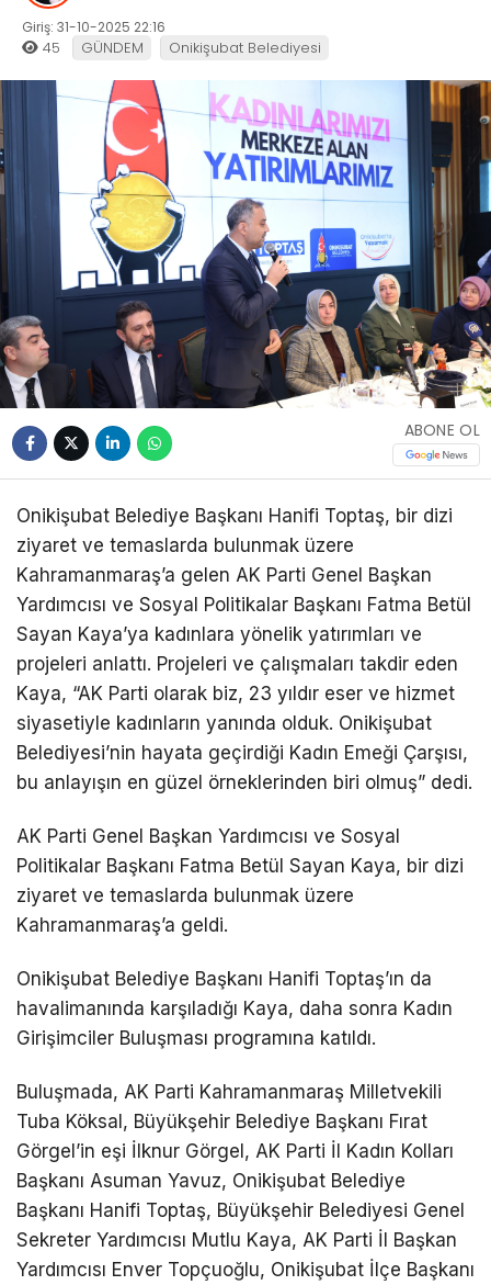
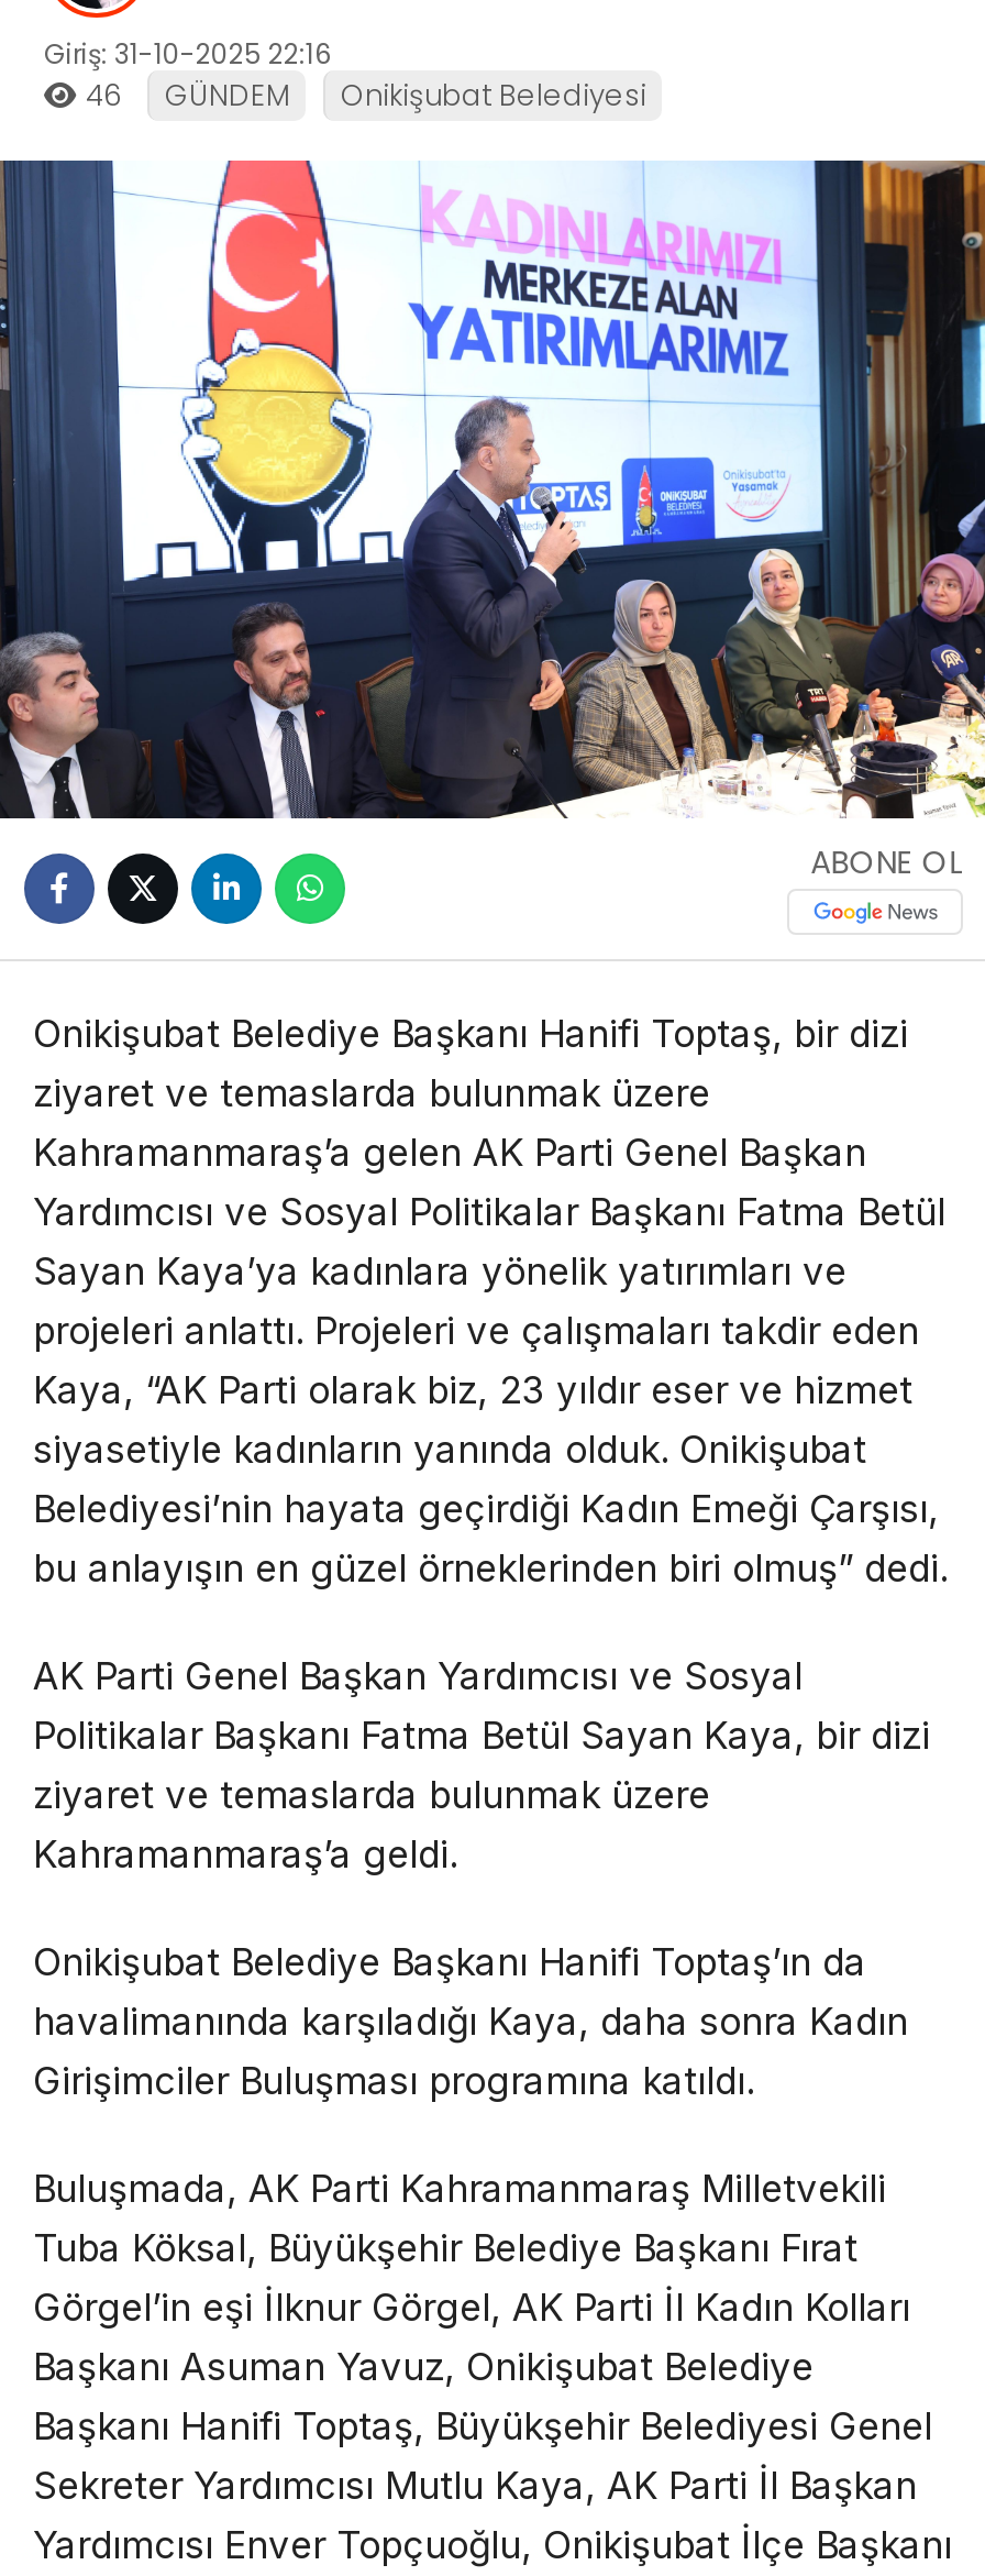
- 45 GÜNDEM Onikişubat Belediyesi
+ 46 GÜNDEM Onikişubat Belediyesi
